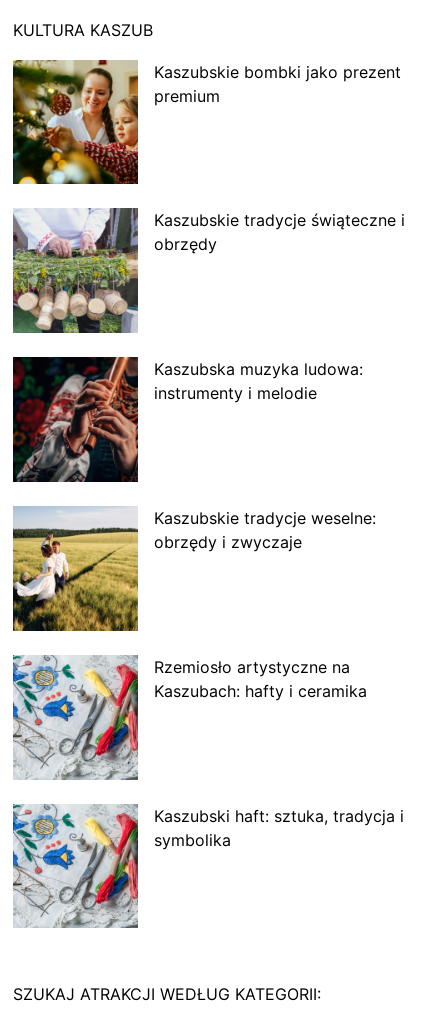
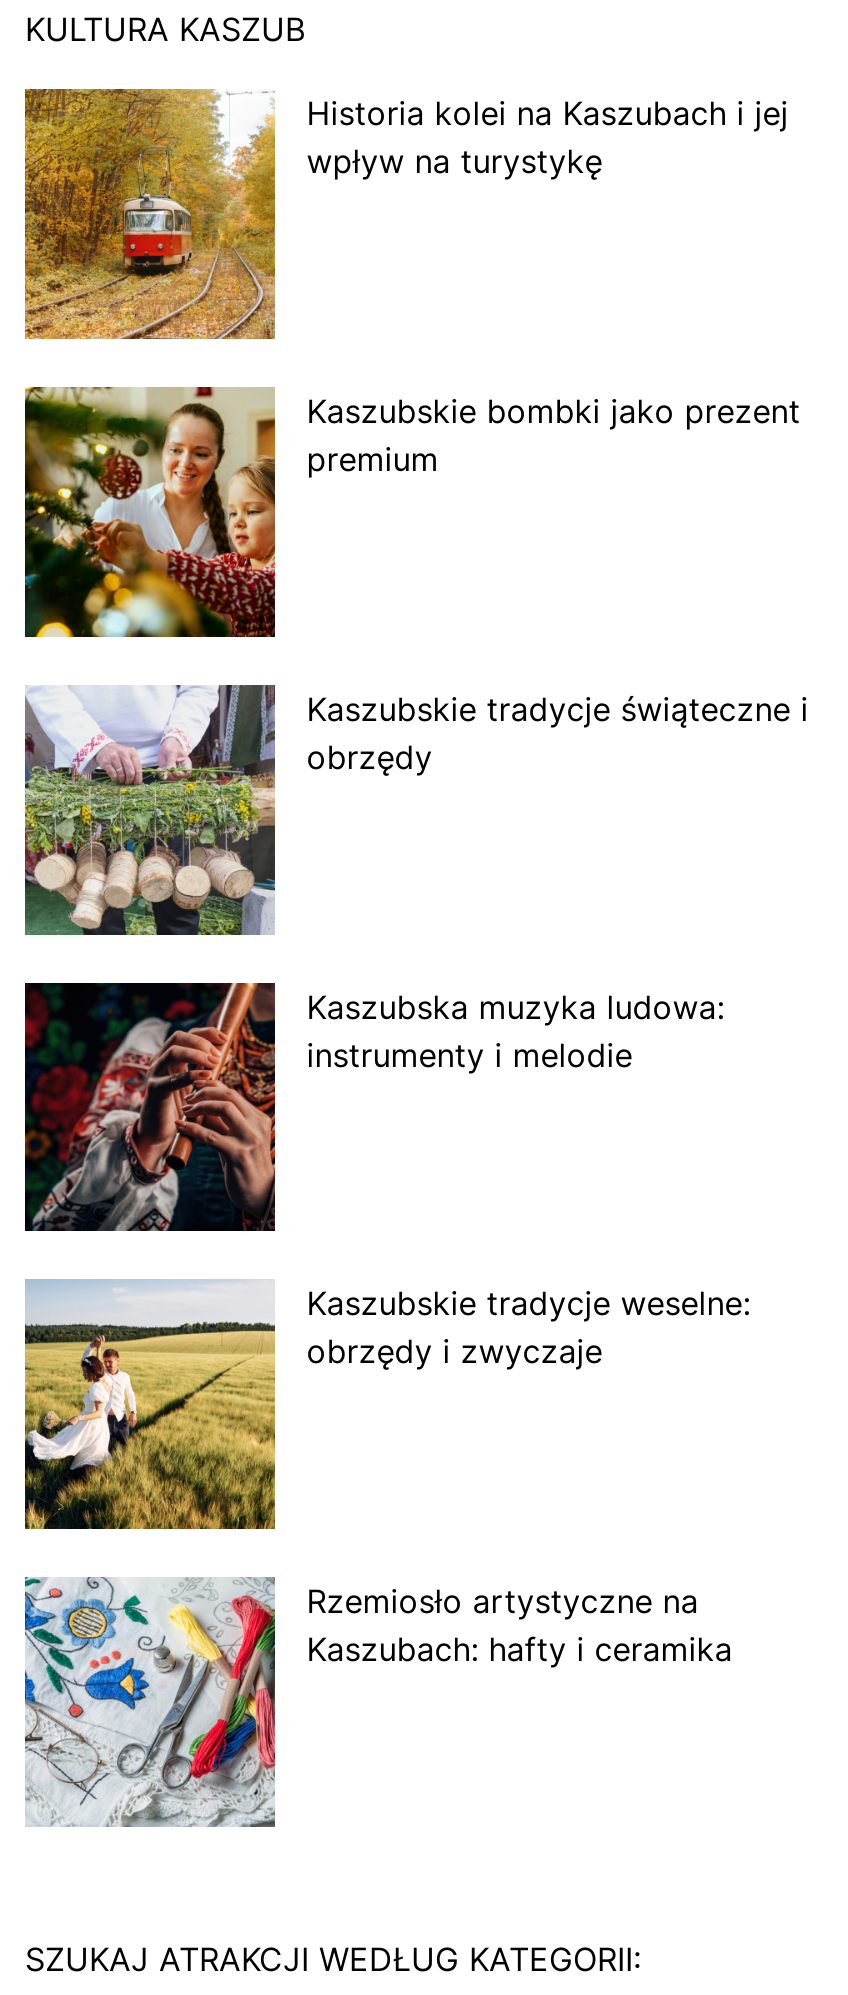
+ [image]
+ Historia kolei na Kaszubach i jej
+ wpływ na turystykę

moved down: [image] | Kaszubskie bombki jako prezent | premium | ... | Rzemiosło artystyczne na | Kaszubach: hafty i ceramika

moved down: [image]

- Kaszubski haft: sztuka, tradycja i
- symbolika
